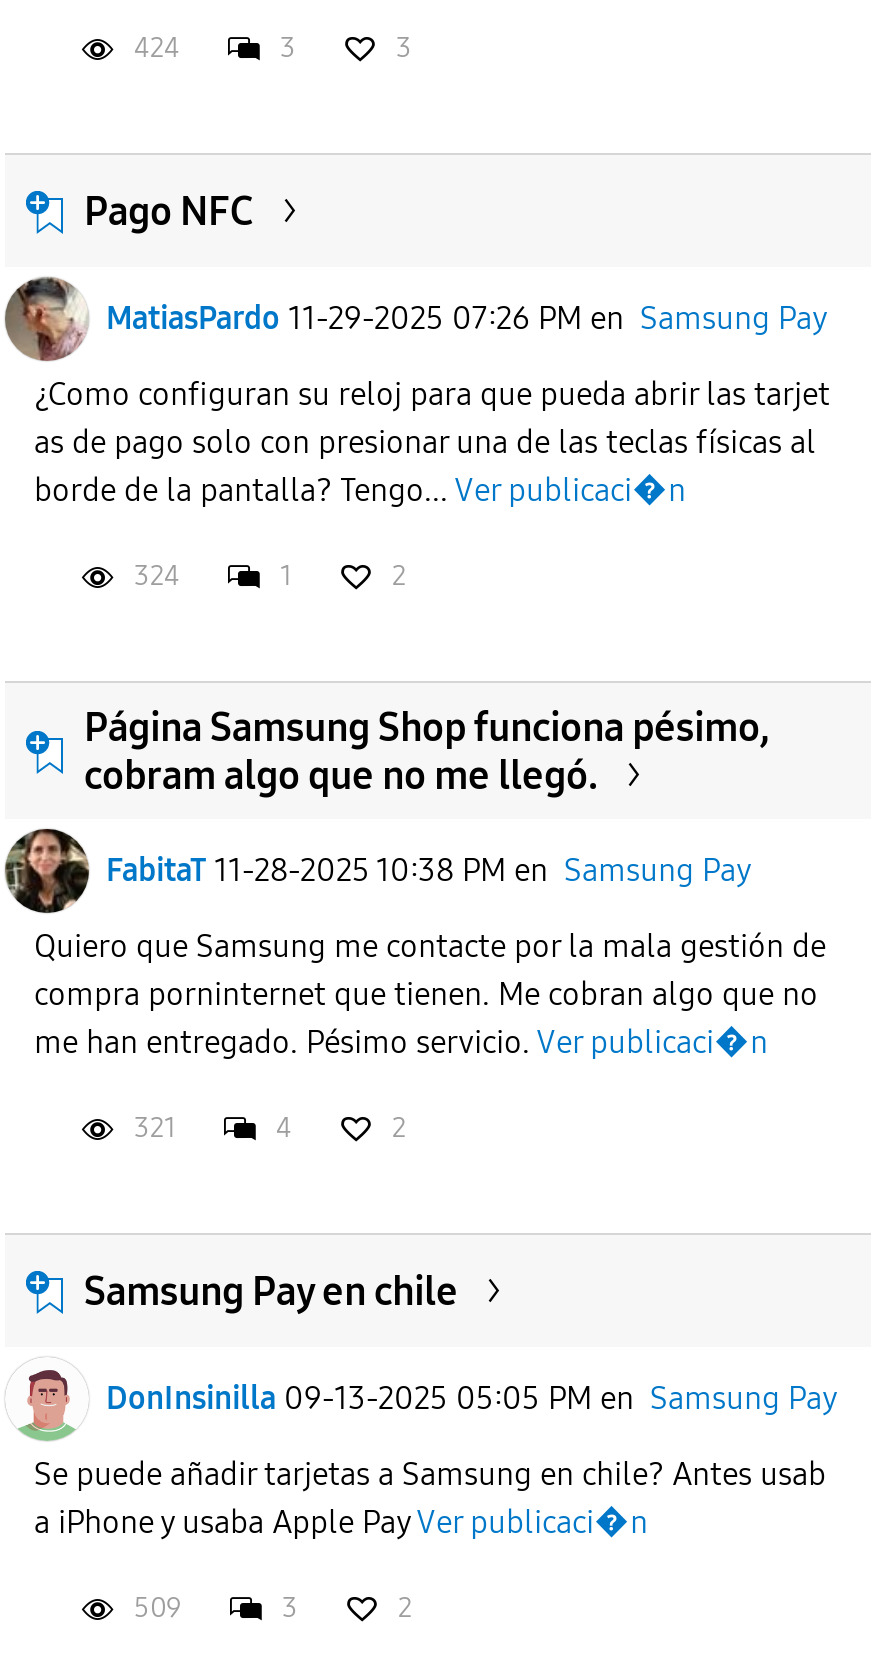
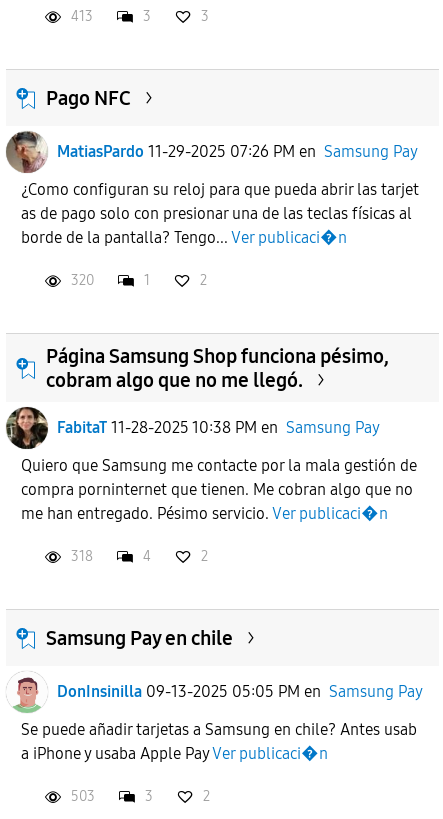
- 424
+ 413

- 324
+ 320

- 321
+ 318

- 509
+ 503
